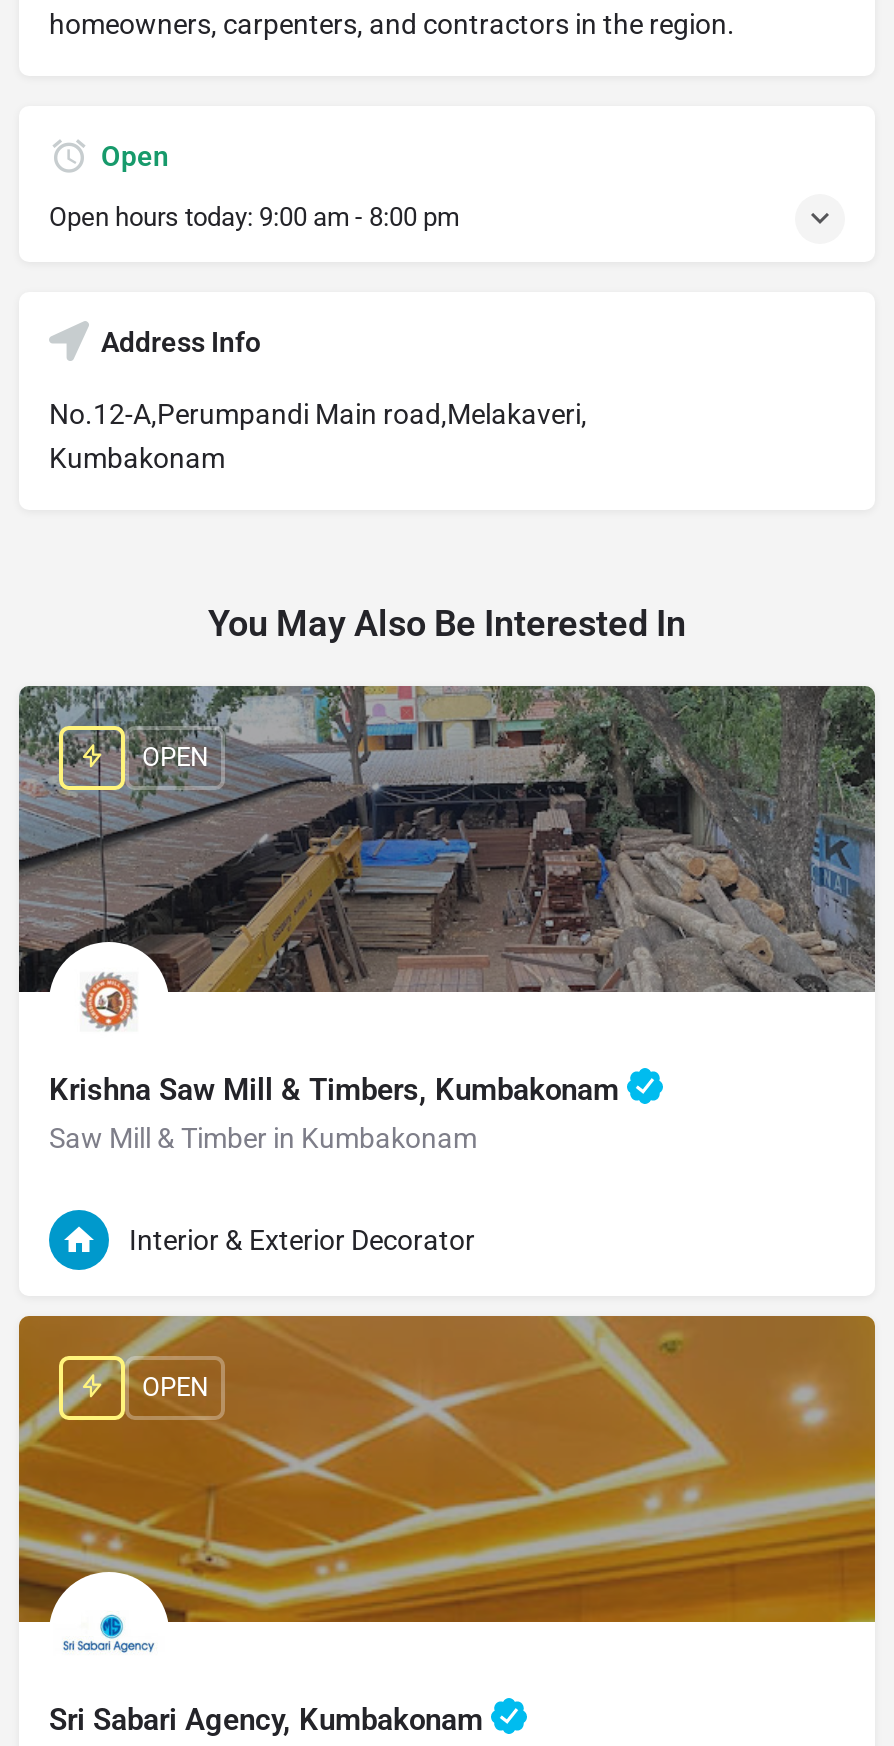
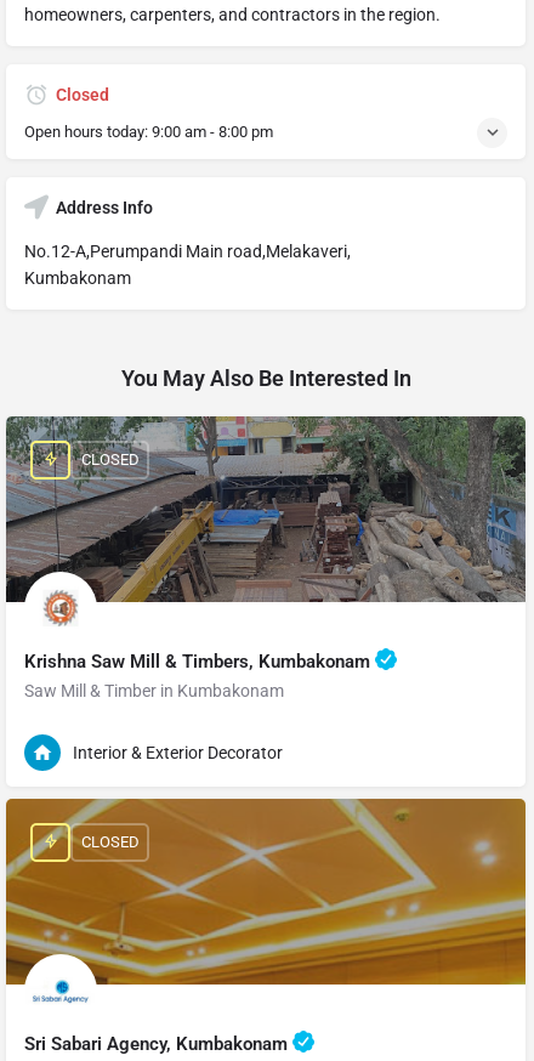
- Open
+ Closed

- OPEN
+ CLOSED

- OPEN
+ CLOSED
